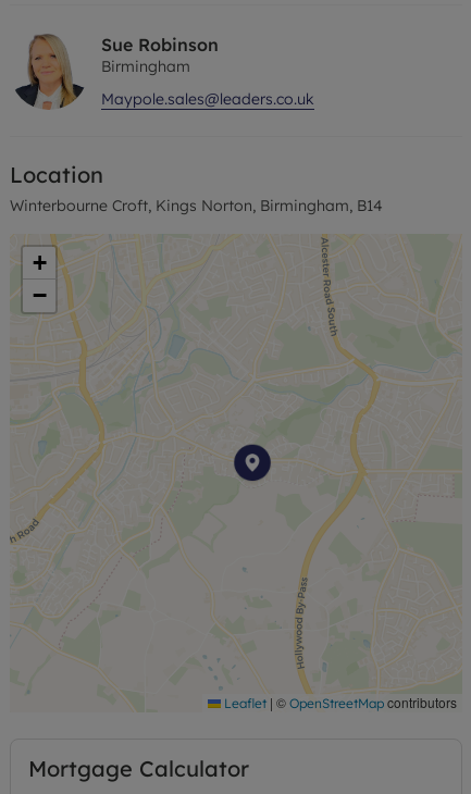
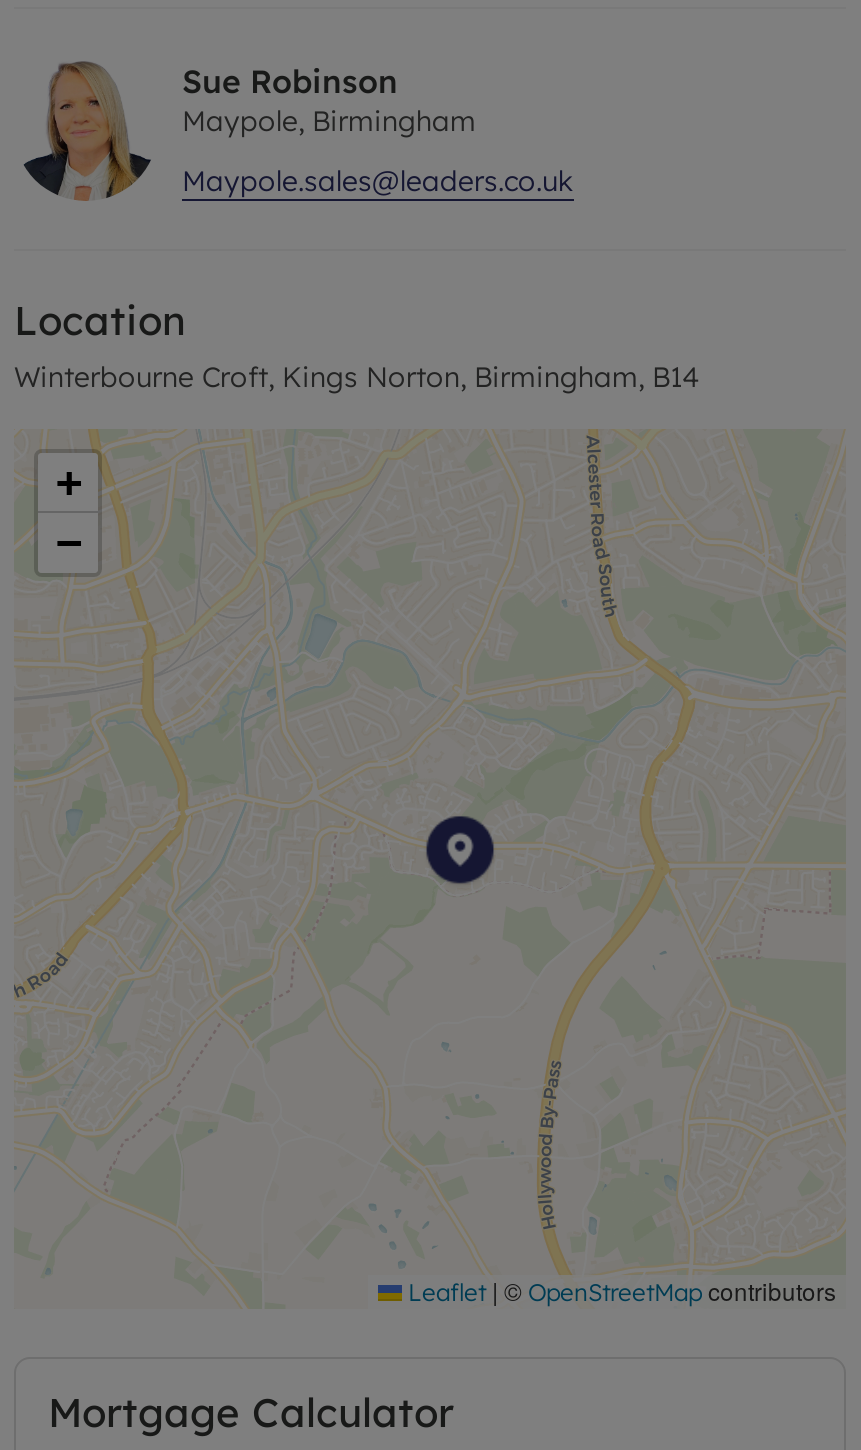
- Birmingham
+ Maypole, Birmingham
